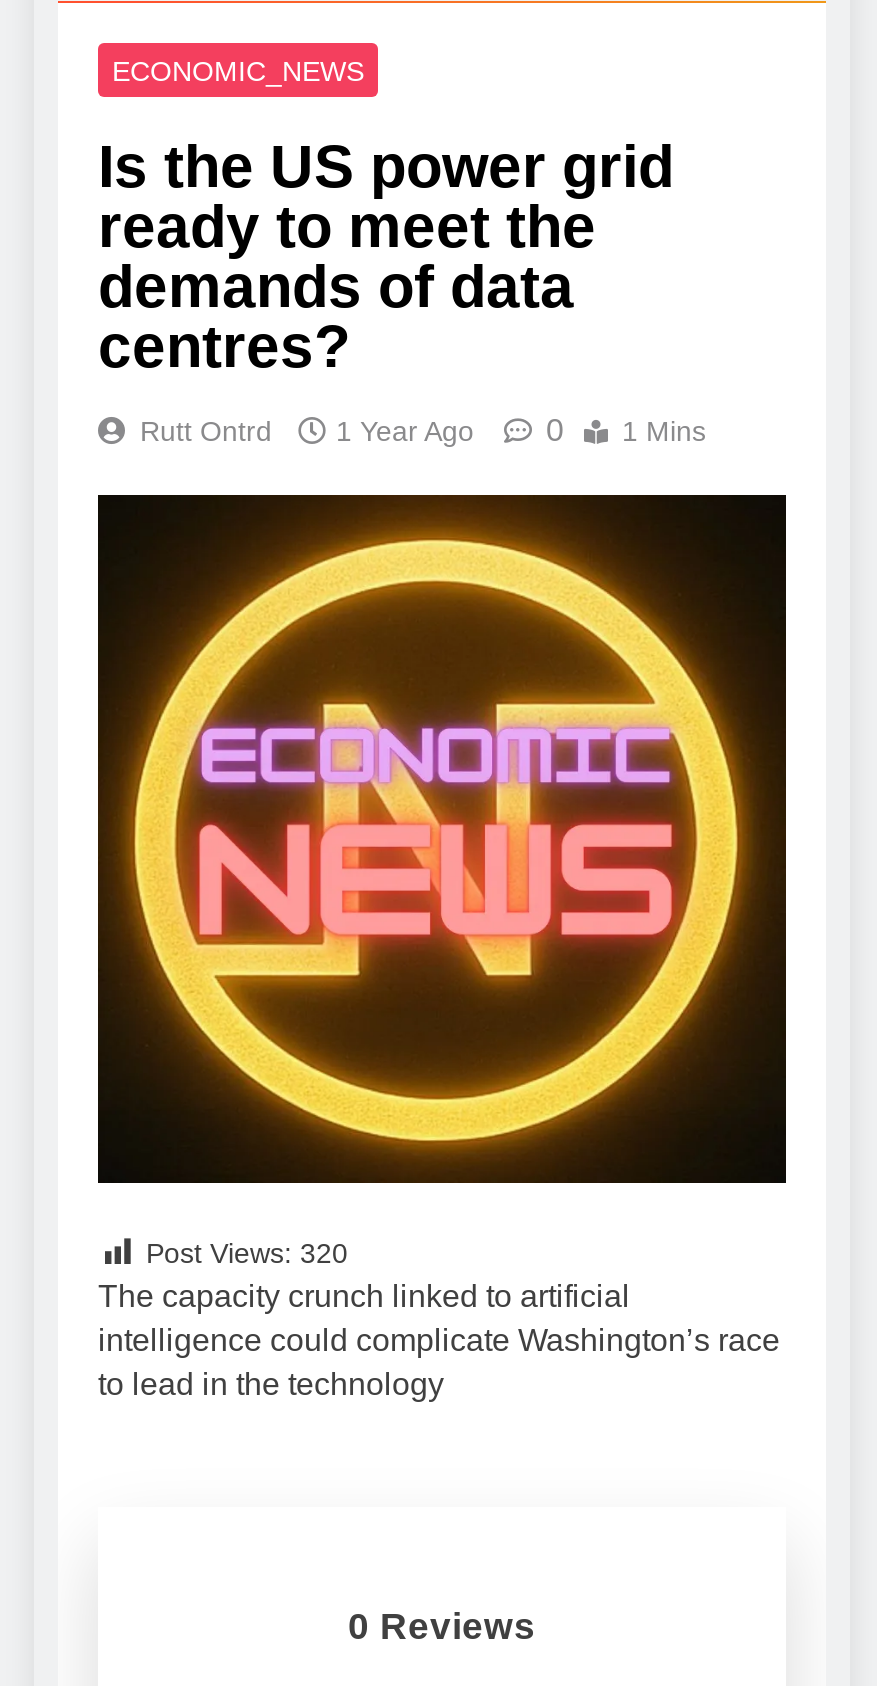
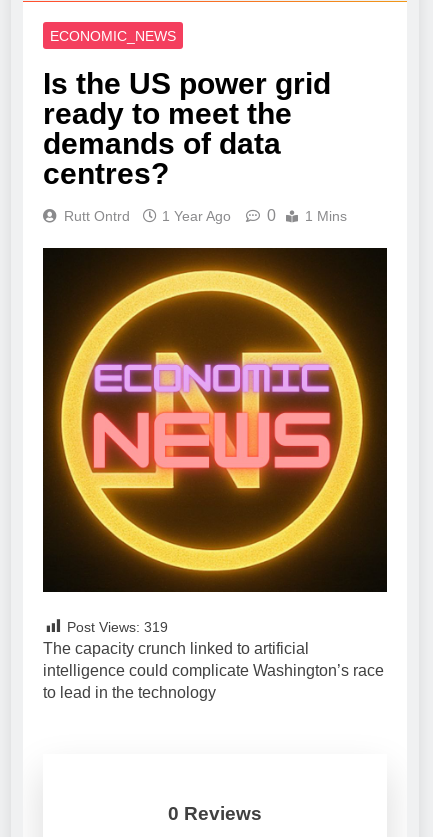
- Post Views: 320
+ Post Views: 319
